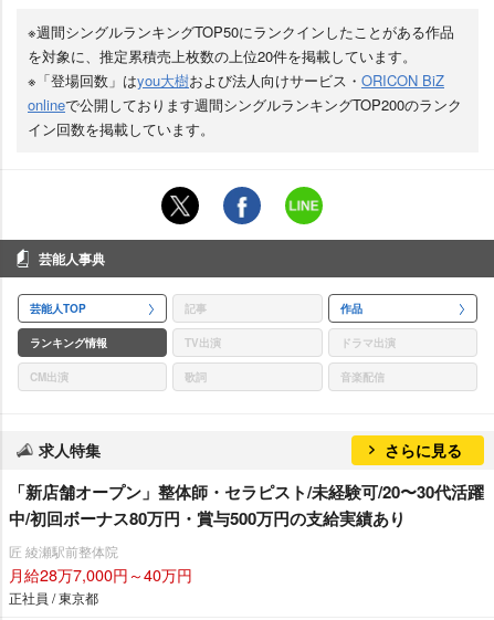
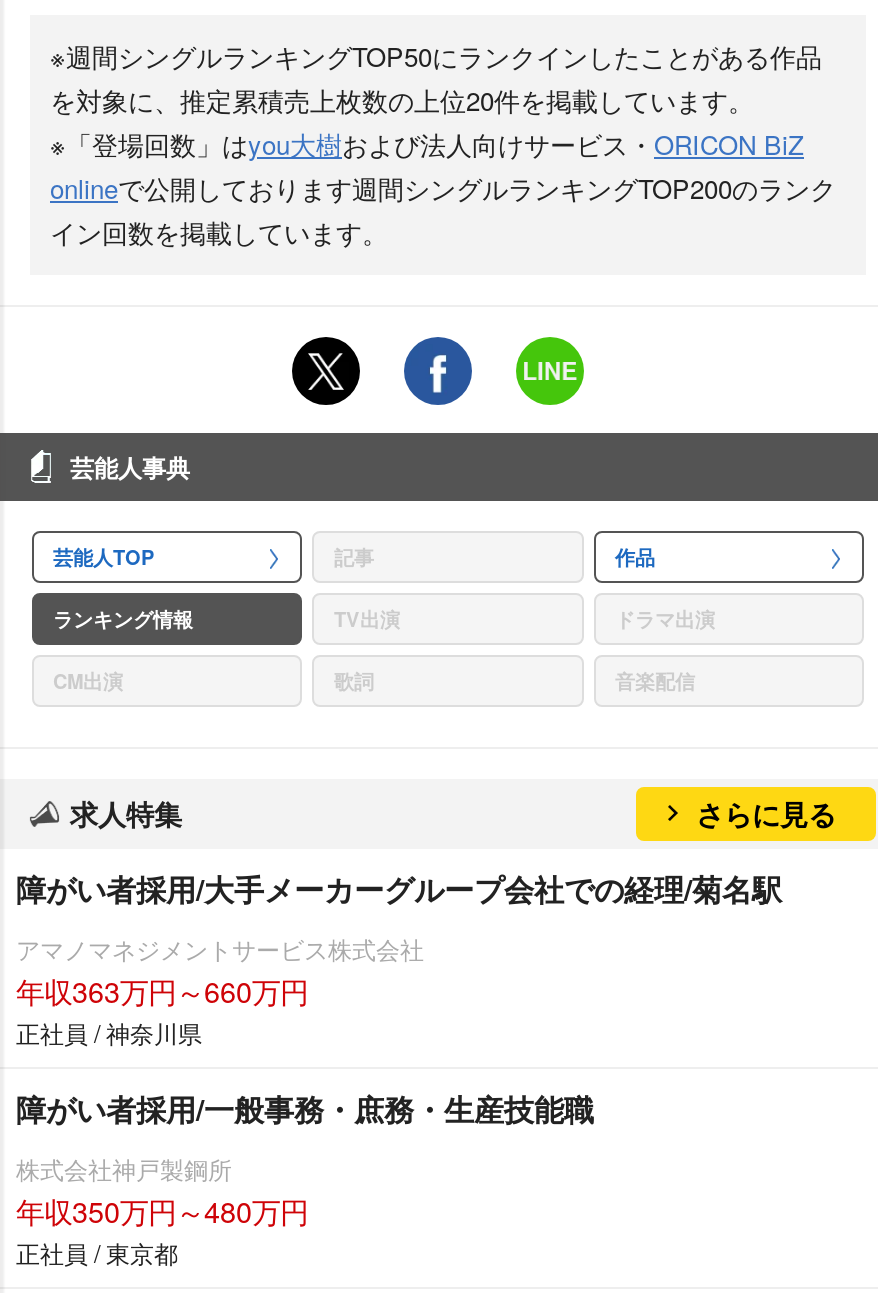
- 「新店舗オープン」整体師・セラピスト/未経験可/20〜30代活躍
- 中/初回ボーナス80万円・賞与500万円の支給実績あり
- 匠 綾瀬駅前整体院
- 月給28万7,000円～40万円
+ 障がい者採用/大手メーカーグループ会社での経理/菊名駅
+ アマノマネジメントサービス株式会社
+ 年収363万円～660万円
+ 正社員 / 神奈川県
+ 障がい者採用/一般事務・庶務・生産技能職
+ 株式会社神戸製鋼所
+ 年収350万円～480万円
